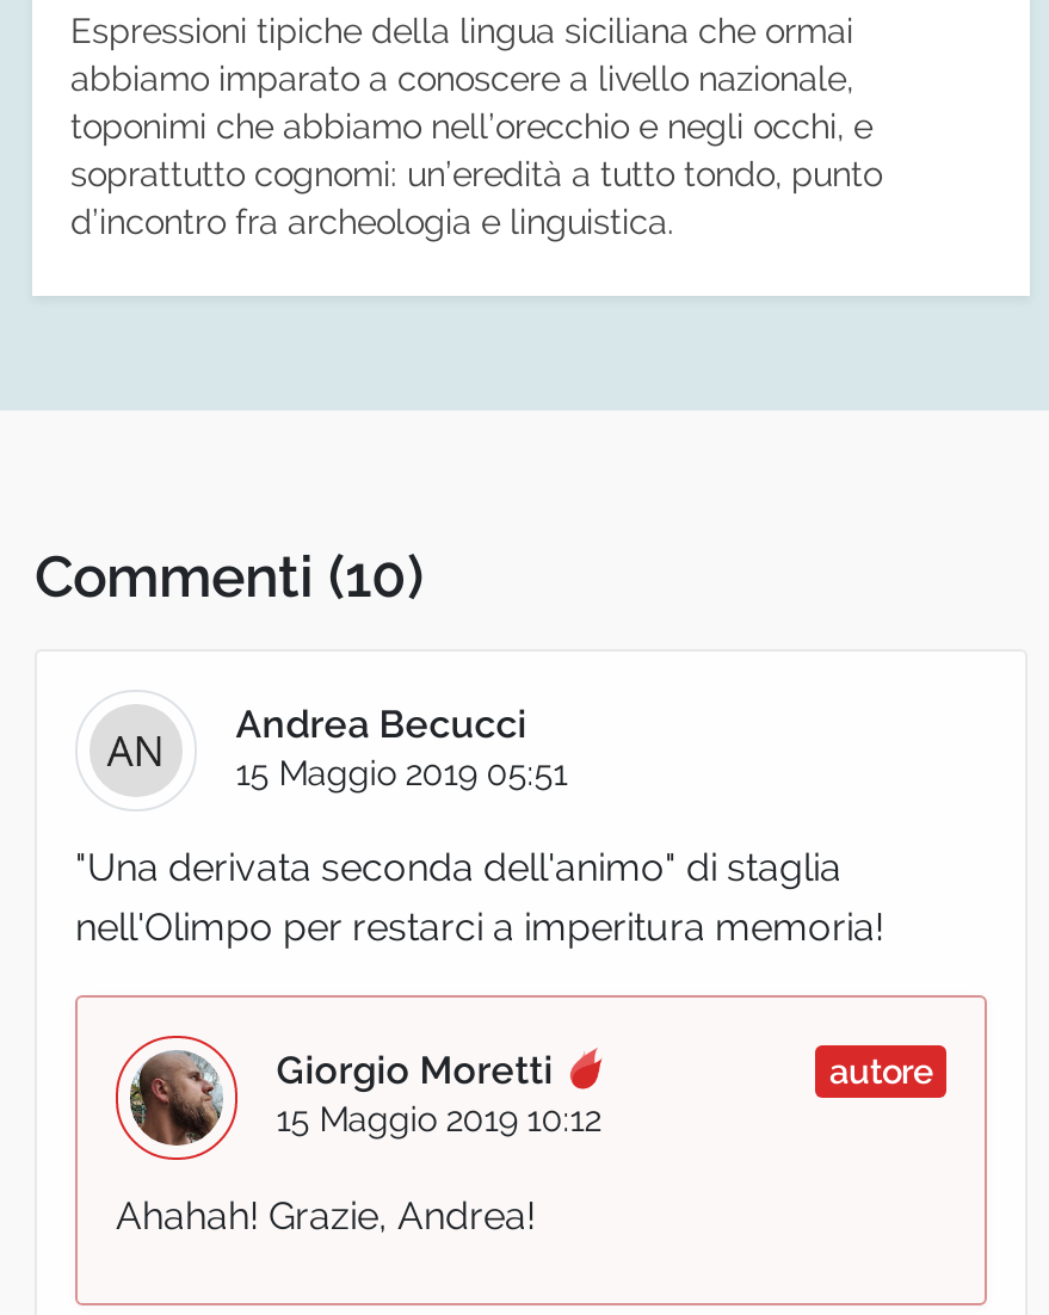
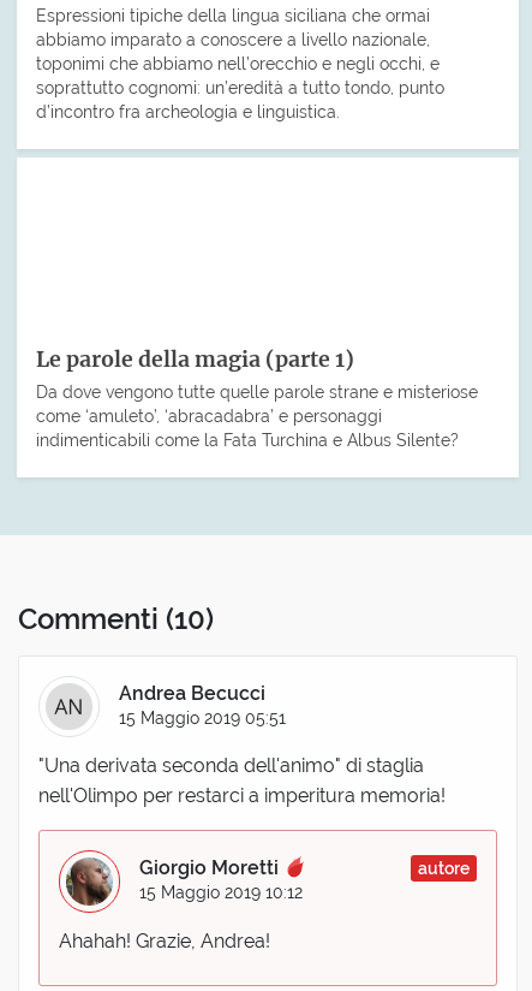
+ Le parole della magia (parte 1)
+ Da dove vengono tutte quelle parole strane e misteriose
+ come ‘amuleto’, ‘abracadabra’ e personaggi
+ indimenticabili come la Fata Turchina e Albus Silente?
